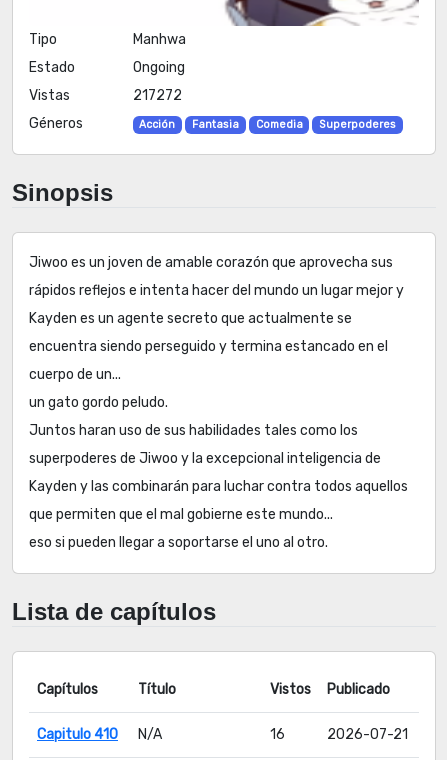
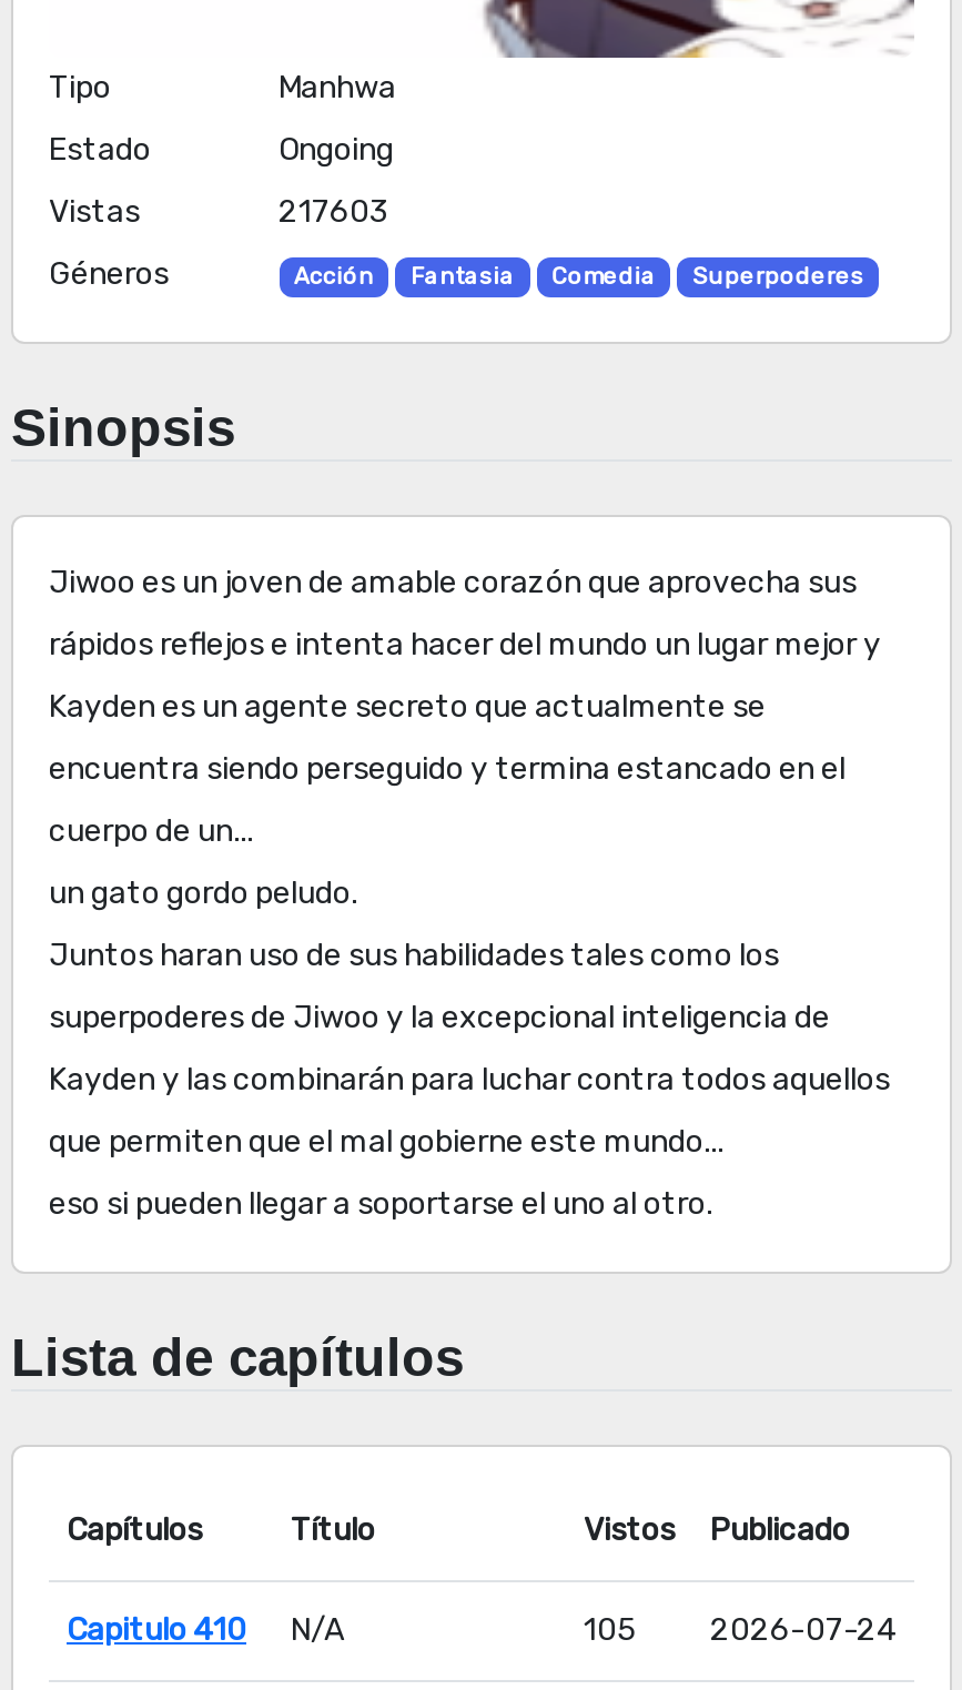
- 217272
+ 217603

- 16
+ 105

- 2026-07-21
+ 2026-07-24
